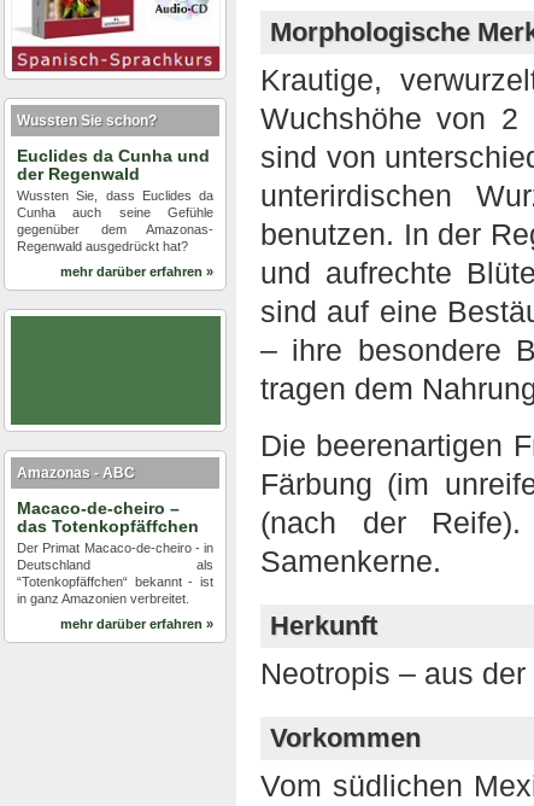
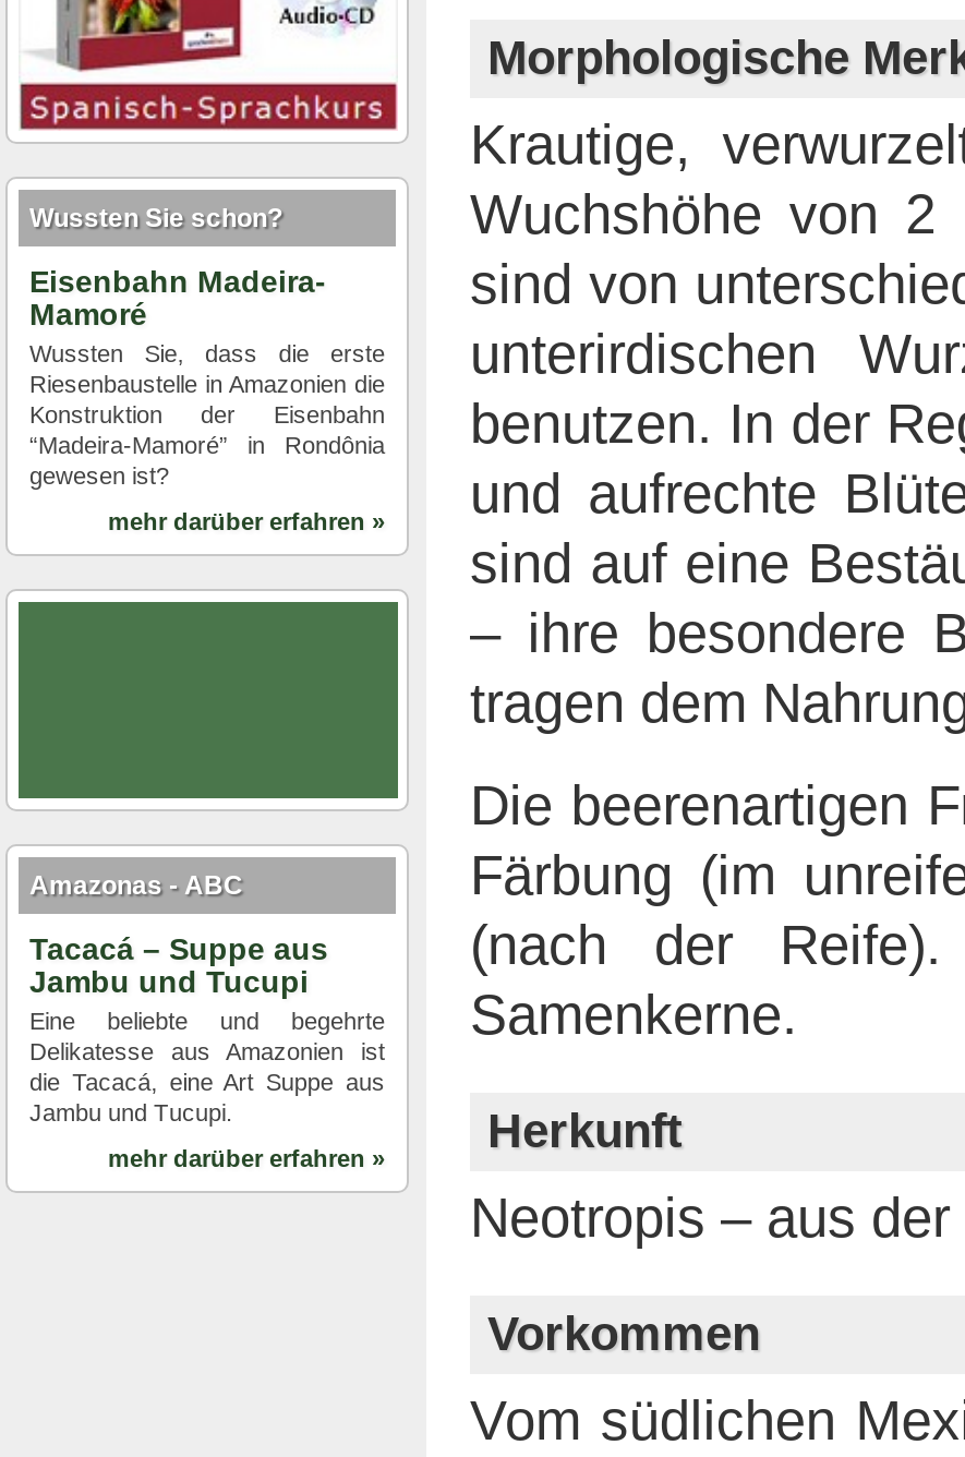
- Euclides da Cunha und
- der Regenwald
- Wussten Sie, dass Euclides da
- Cunha auch seine Gefühle
- gegenüber dem Amazonas-
- Regenwald ausgedrückt hat?
+ Eisenbahn Madeira-
+ Mamoré
+ Wussten Sie, dass die erste
+ Riesenbaustelle in Amazonien die
+ Konstruktion der Eisenbahn
+ “Madeira-Mamoré” in Rondônia
+ gewesen ist?

- Macaco-de-cheiro –
- das Totenkopfäffchen
- Der Primat Macaco-de-cheiro - in
- Deutschland als
- “Totenkopfäffchen“ bekannt - ist
- in ganz Amazonien verbreitet.
+ Tacacá – Suppe aus
+ Jambu und Tucupi
+ Eine beliebte und begehrte
+ Delikatesse aus Amazonien ist
+ die Tacacá, eine Art Suppe aus
+ Jambu und Tucupi.
